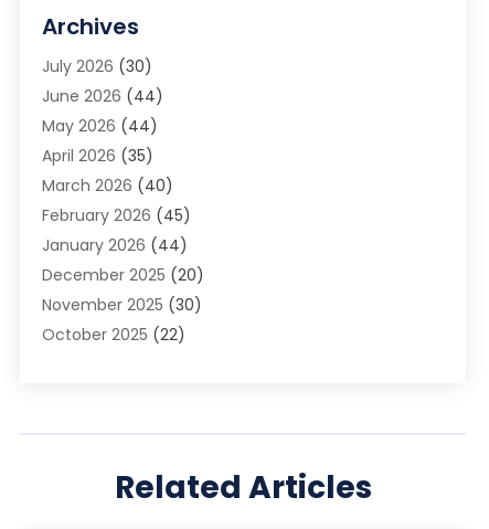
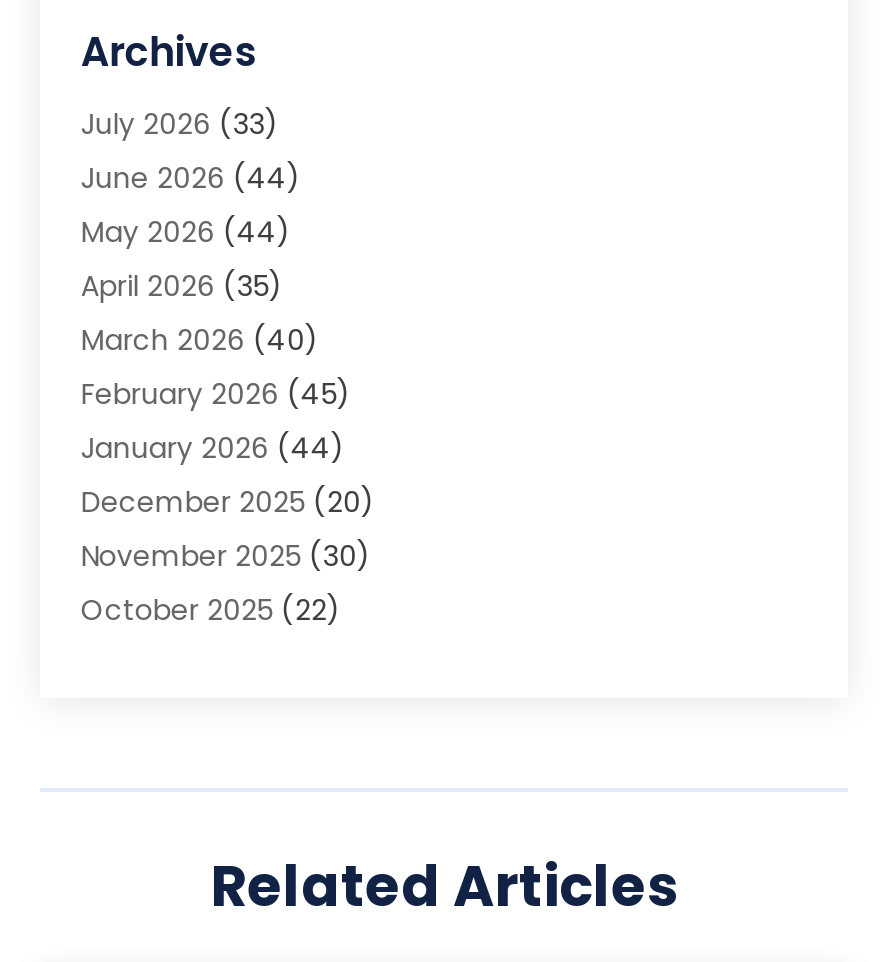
- July 2026 (30)
+ July 2026 (33)
